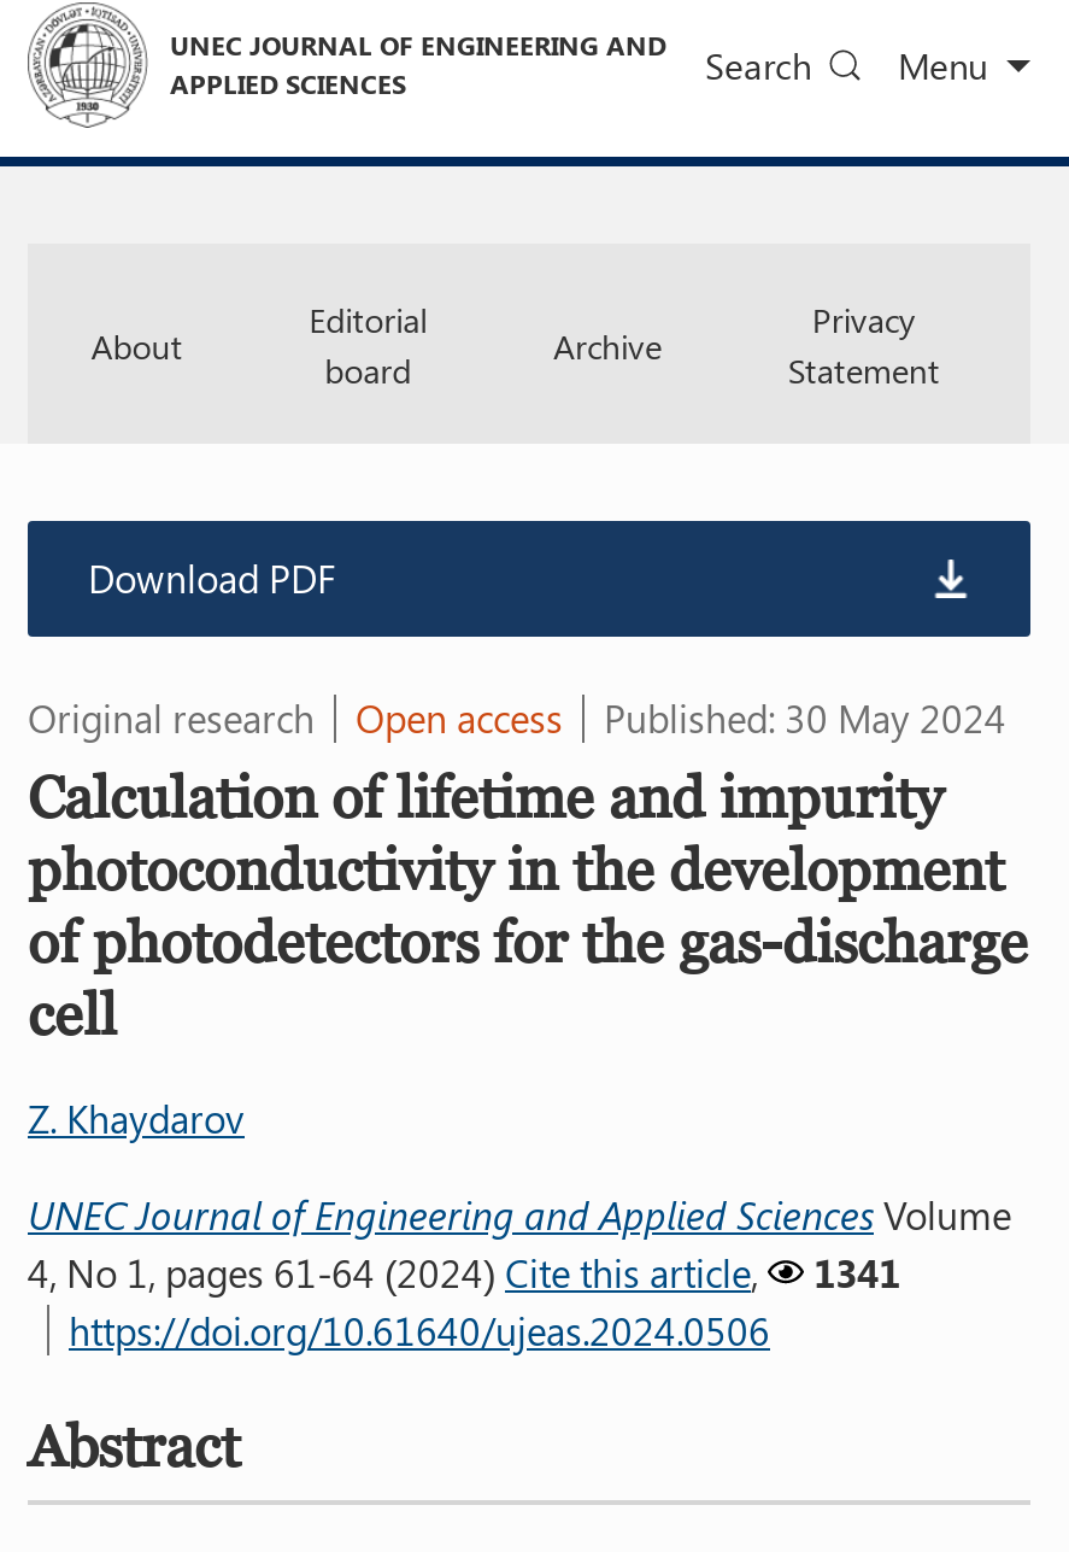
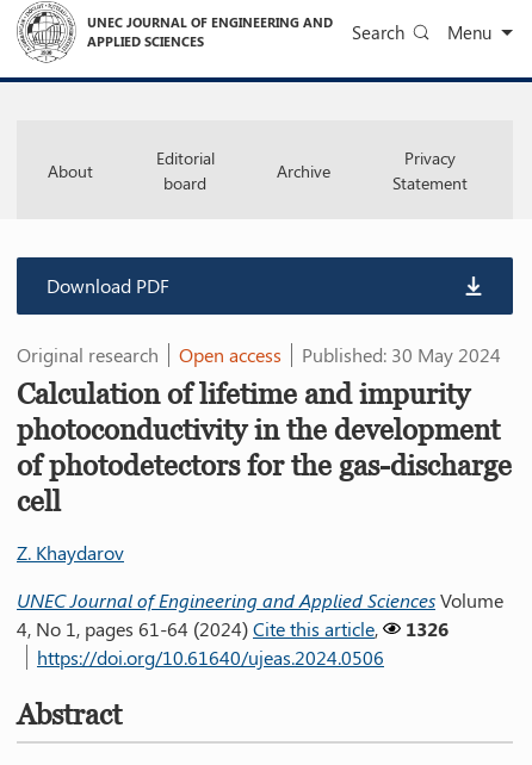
- 4, No 1, pages 61-64 (2024) Cite this article, 1341
+ 4, No 1, pages 61-64 (2024) Cite this article, 1326
